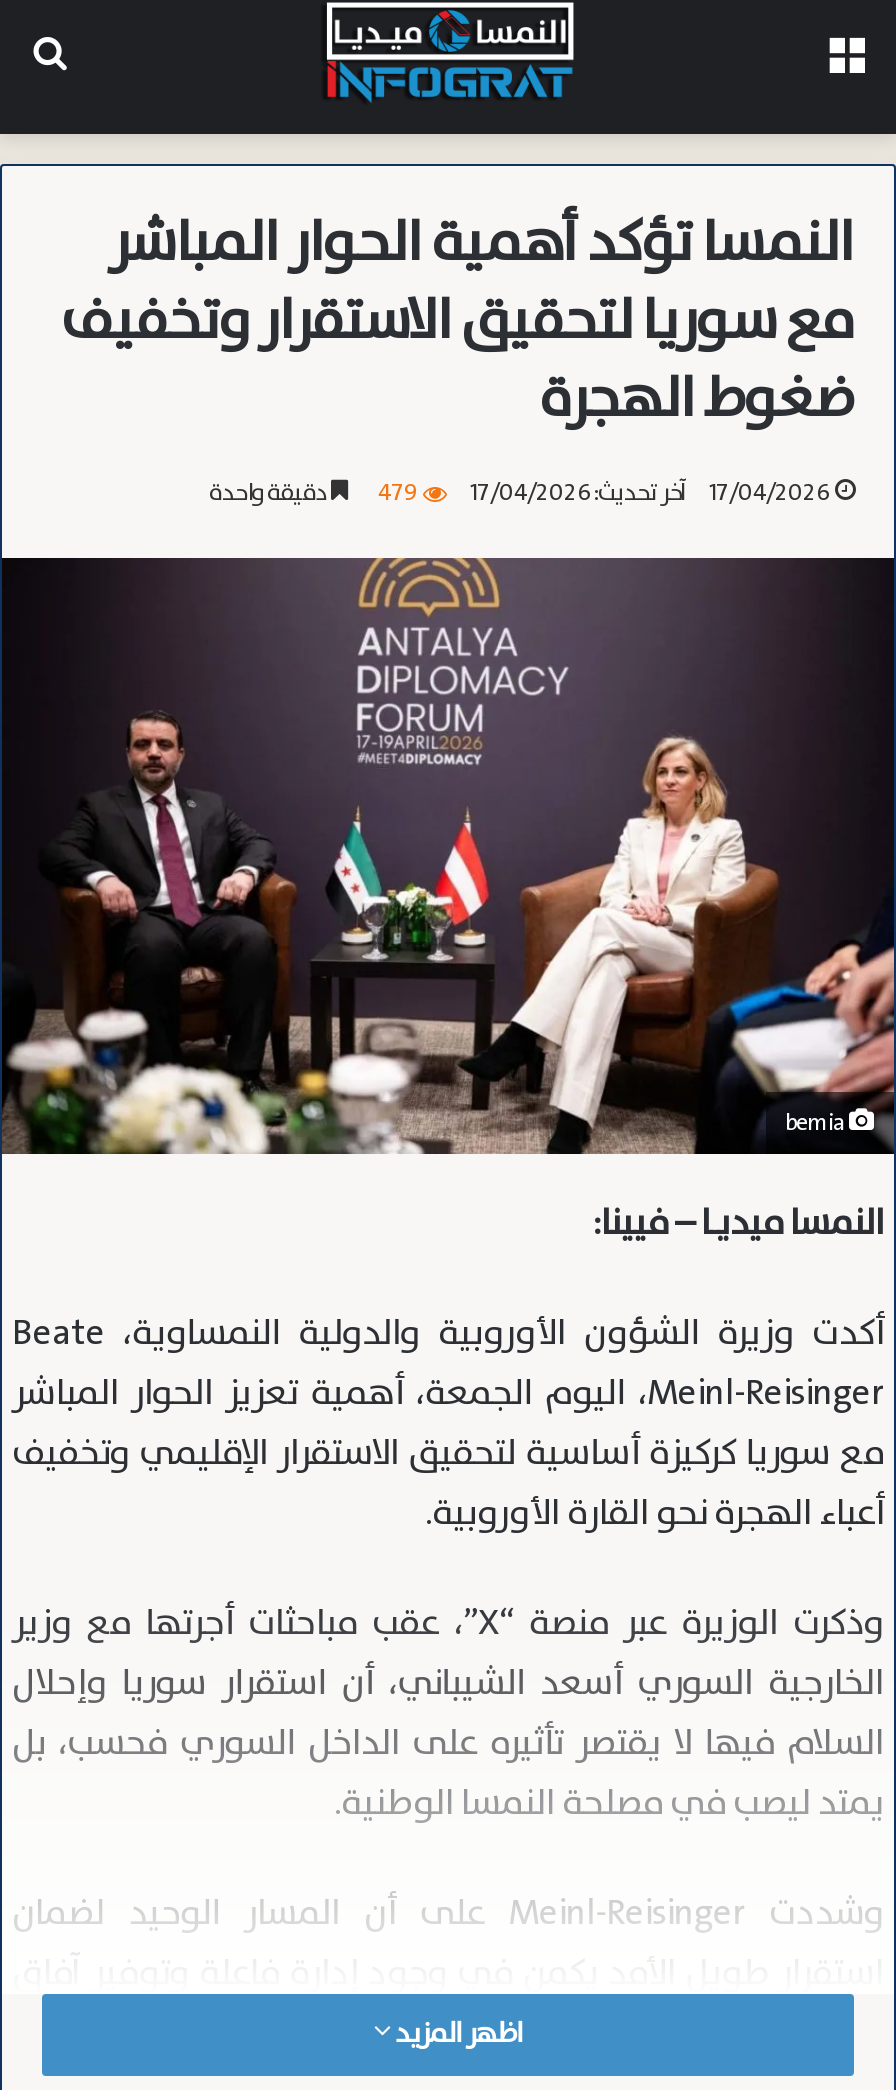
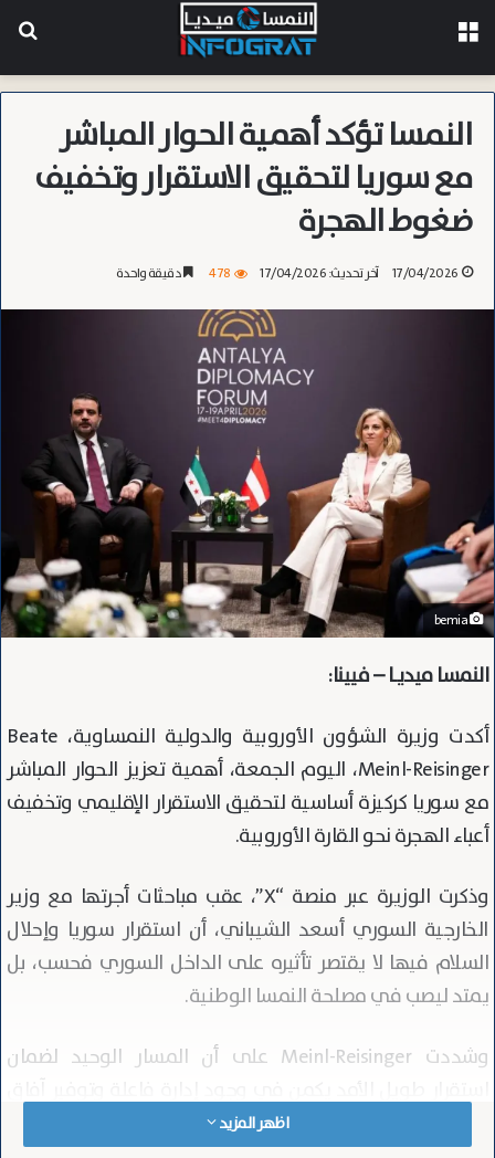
- 479 دقيقة واحدة
+ 478 دقيقة واحدة
